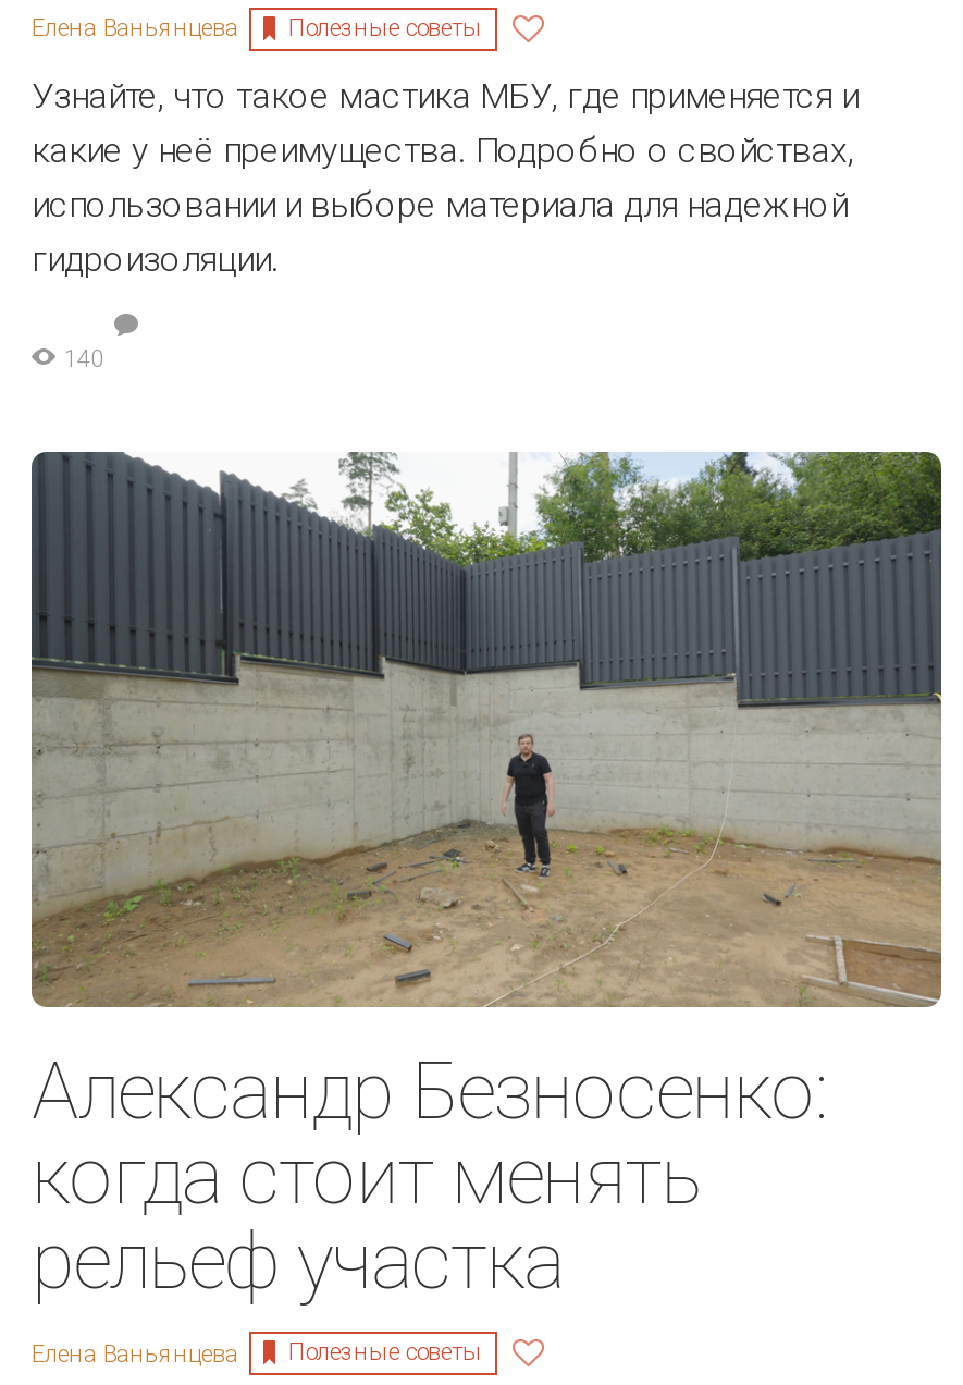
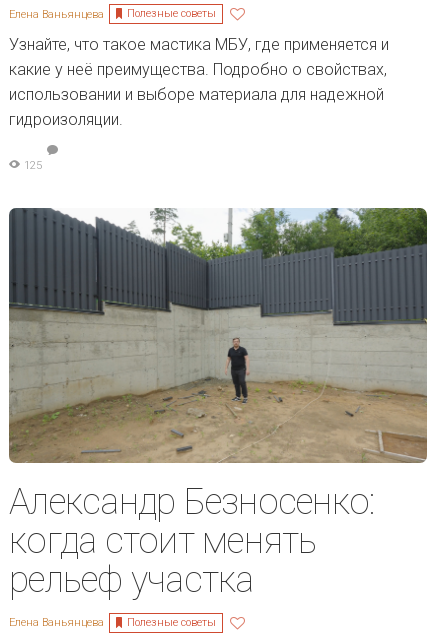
- 140
+ 125
